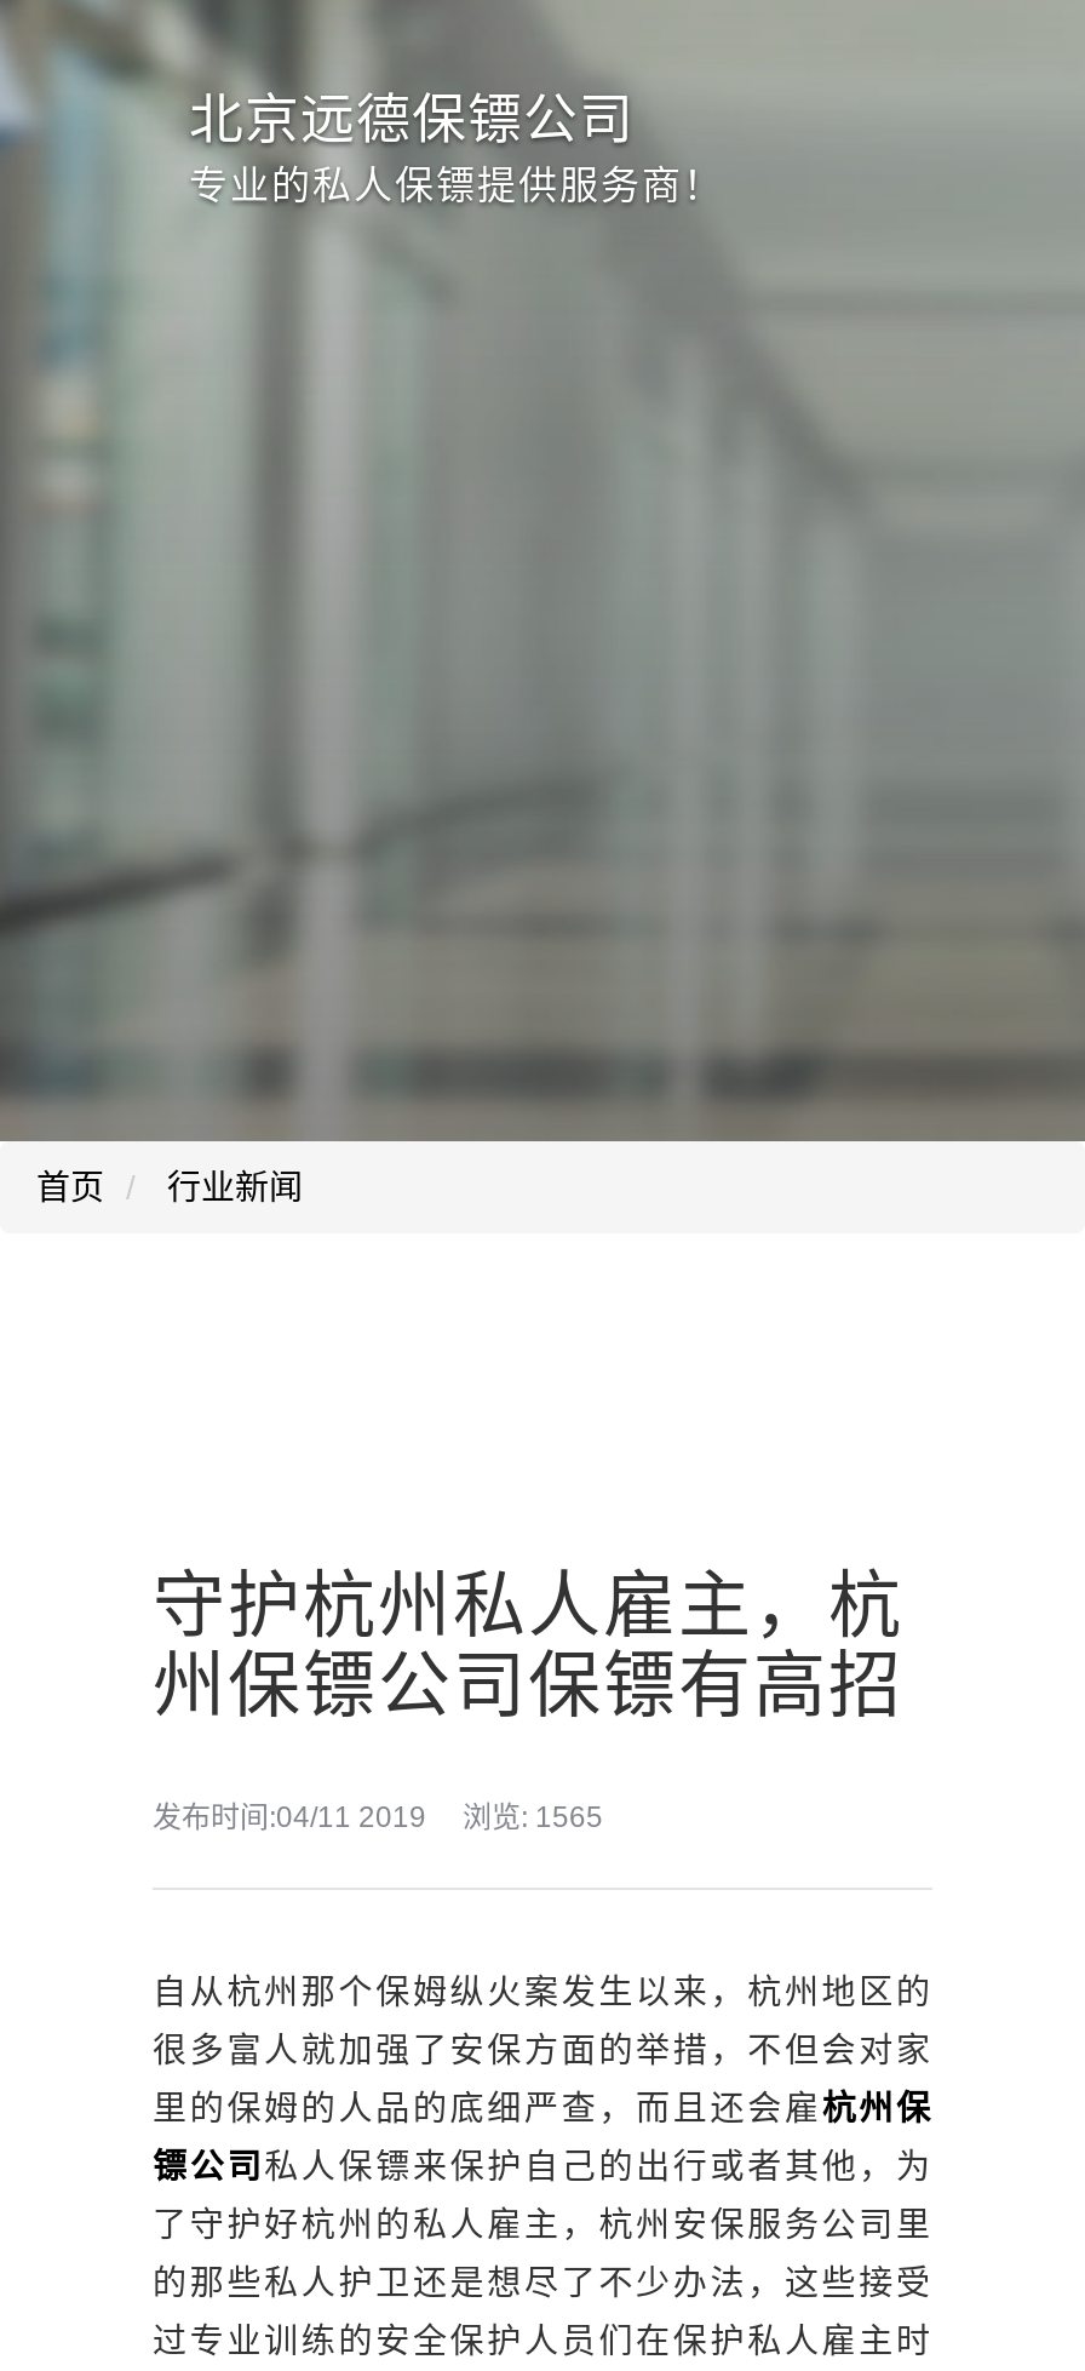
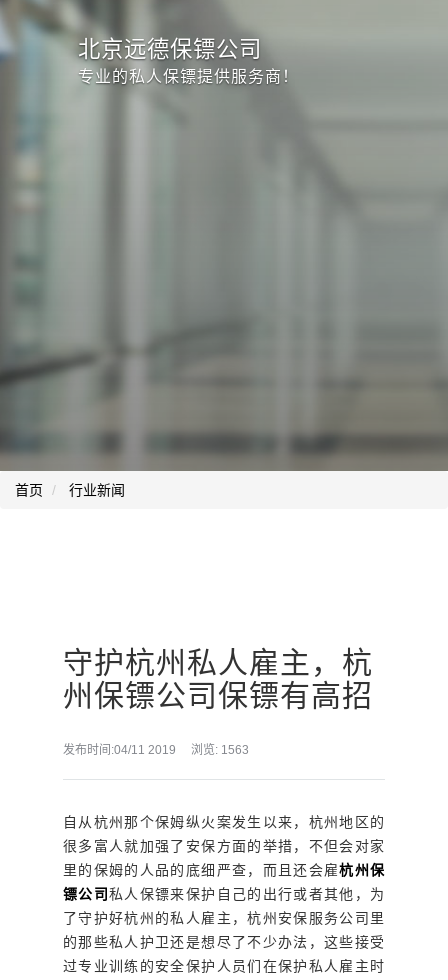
- 发布时间:04/11 2019 浏览: 1565
+ 发布时间:04/11 2019 浏览: 1563
